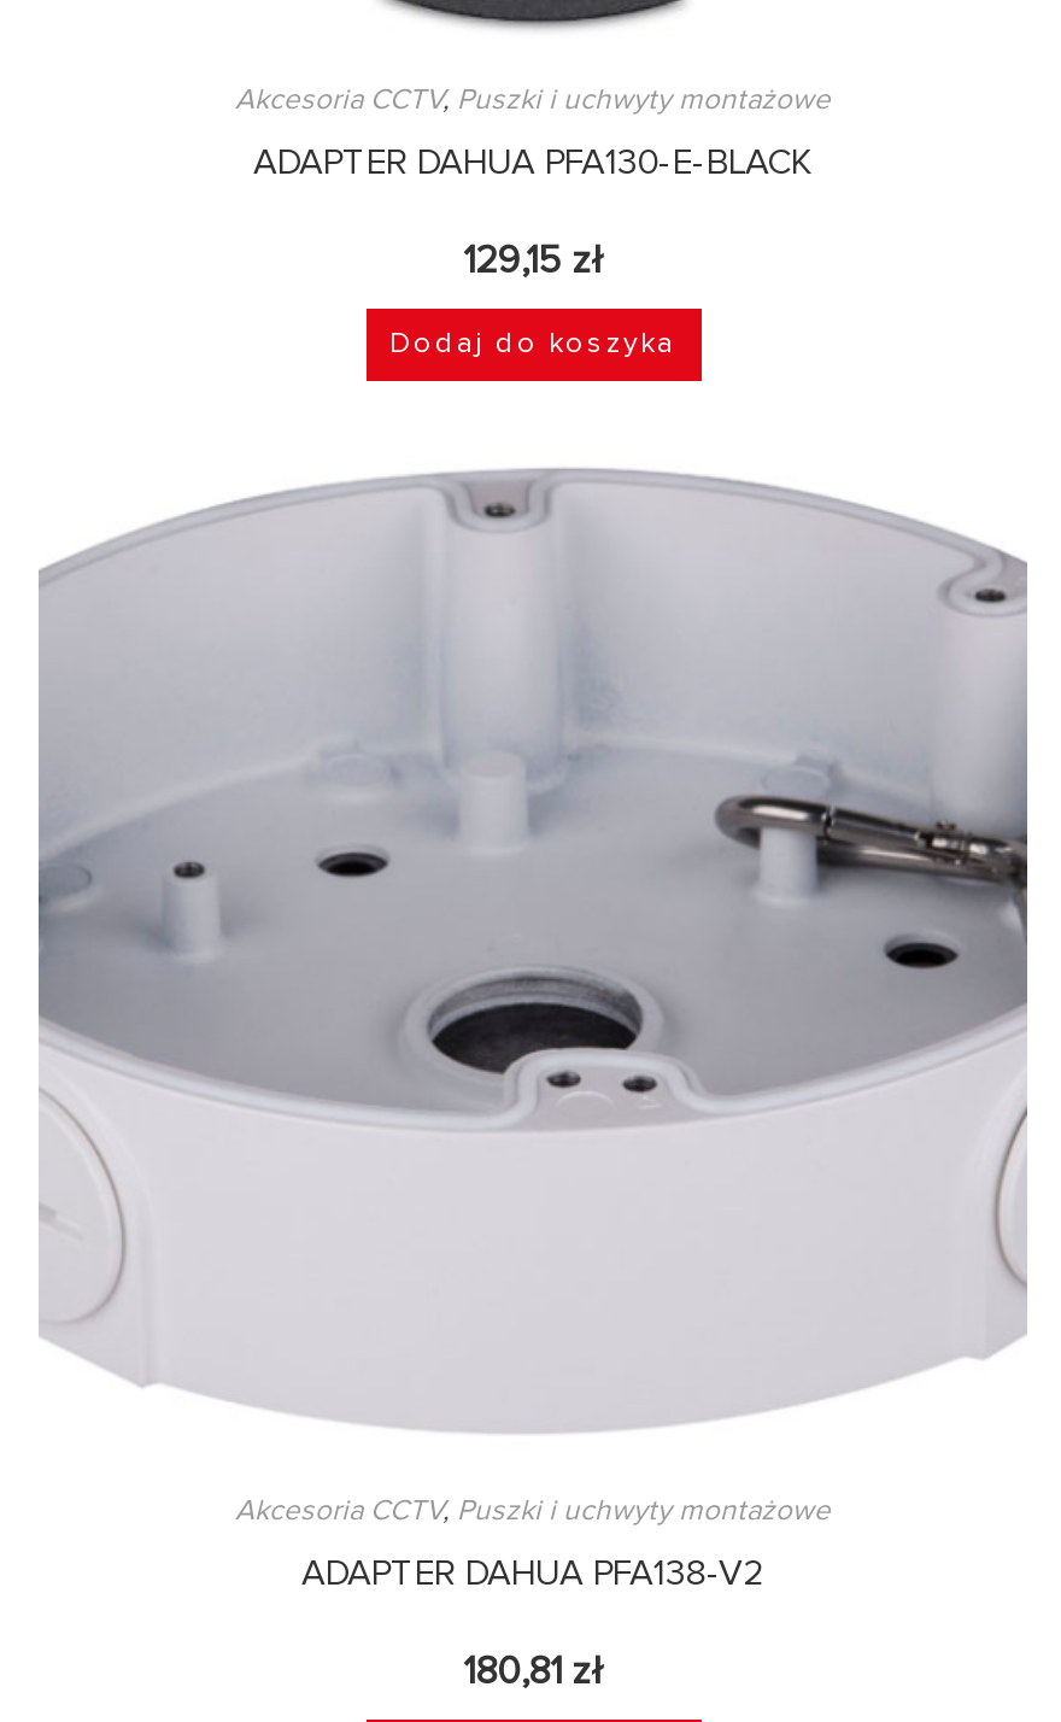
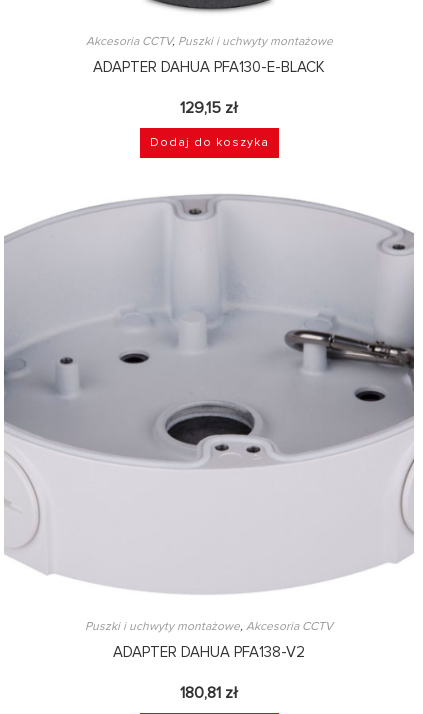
- Akcesoria CCTV, Puszki i uchwyty montażowe
+ Puszki i uchwyty montażowe, Akcesoria CCTV
